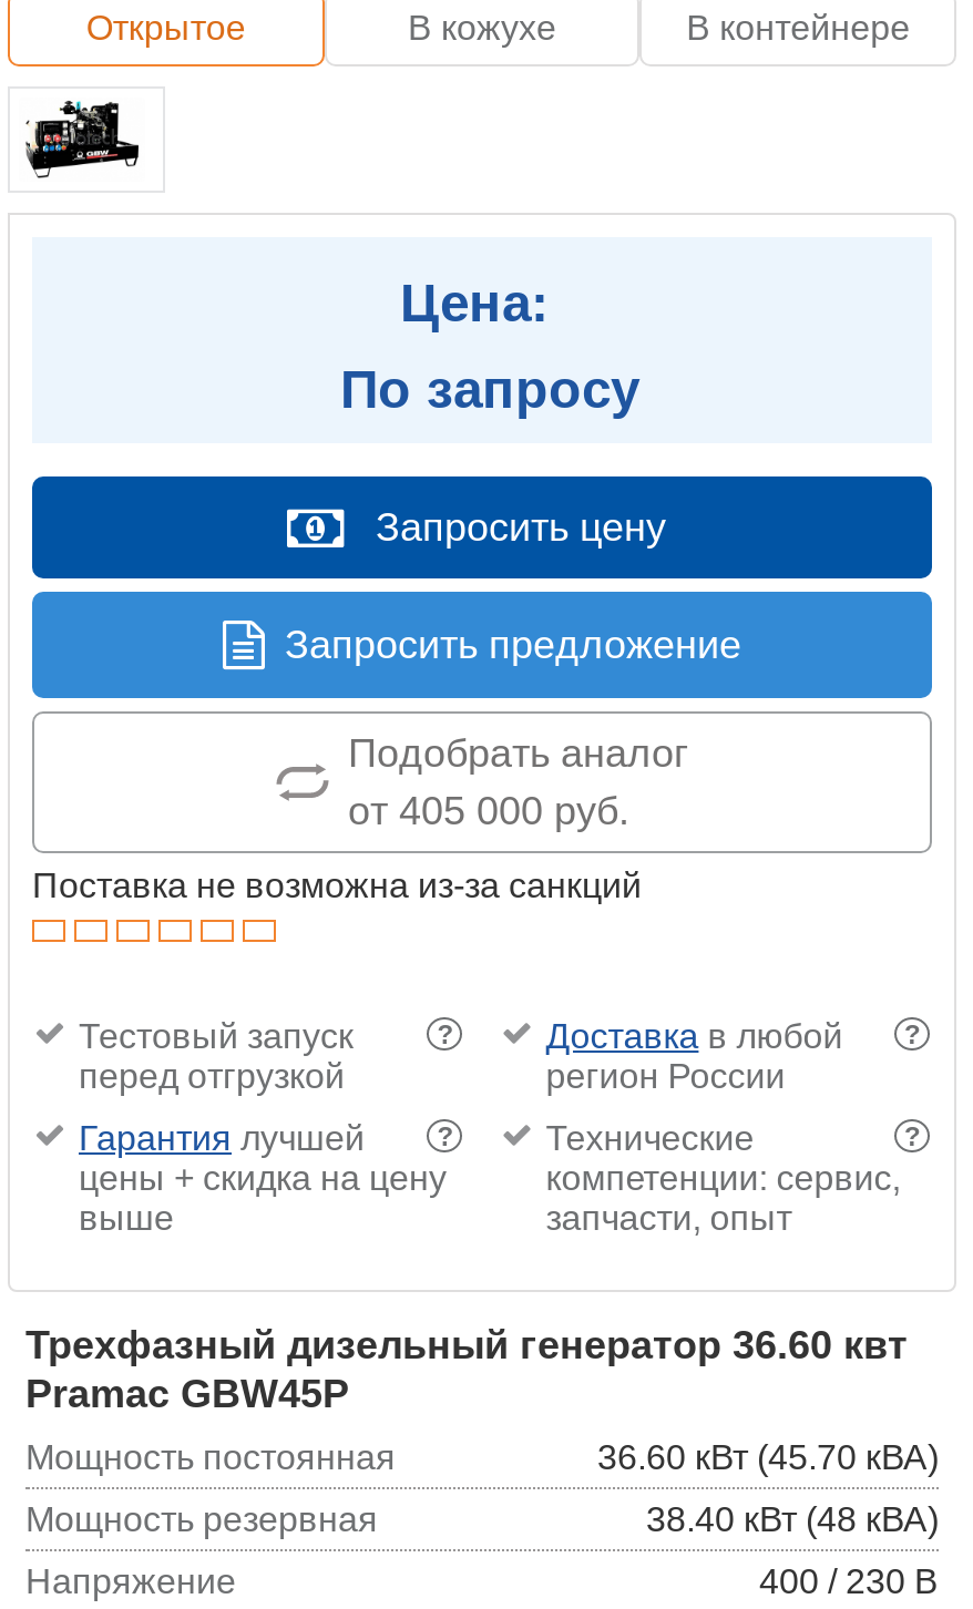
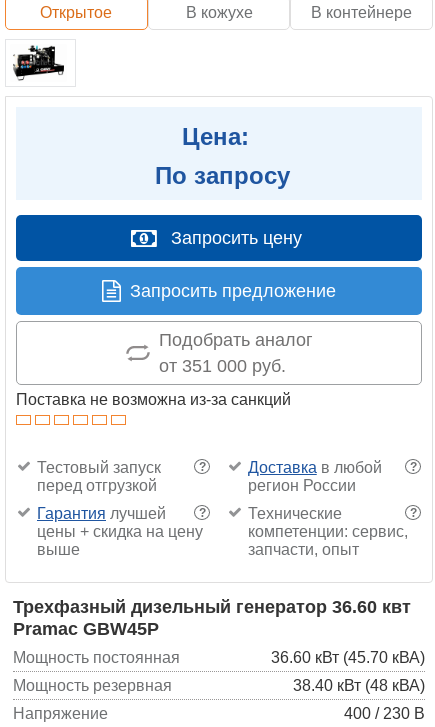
- от 405 000 руб.
+ от 351 000 руб.
